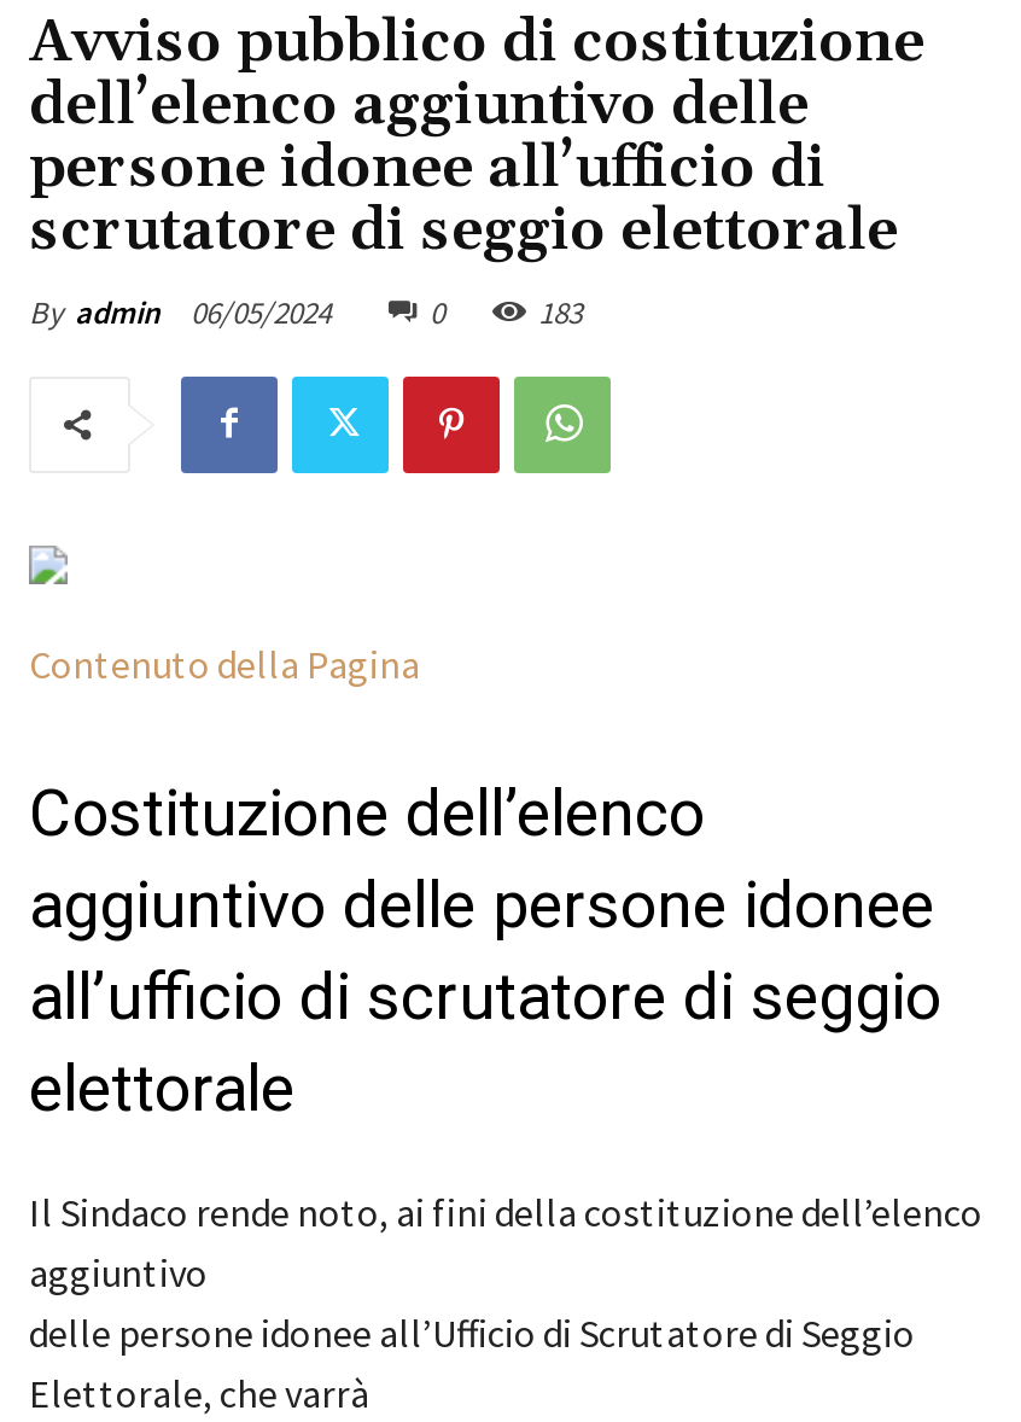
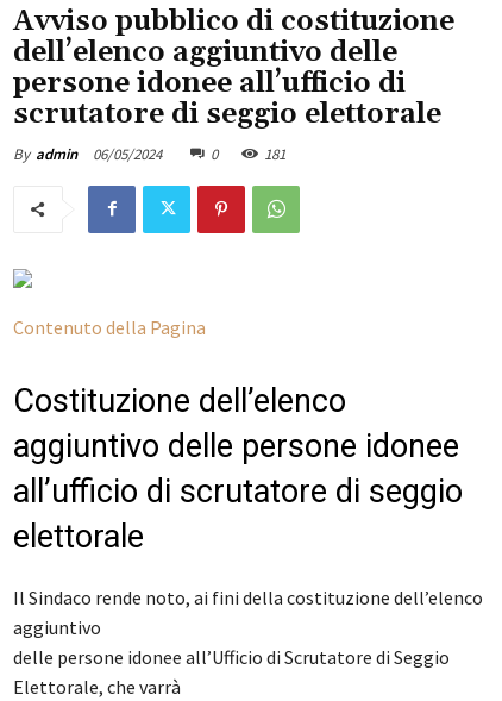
- 183
+ 181
